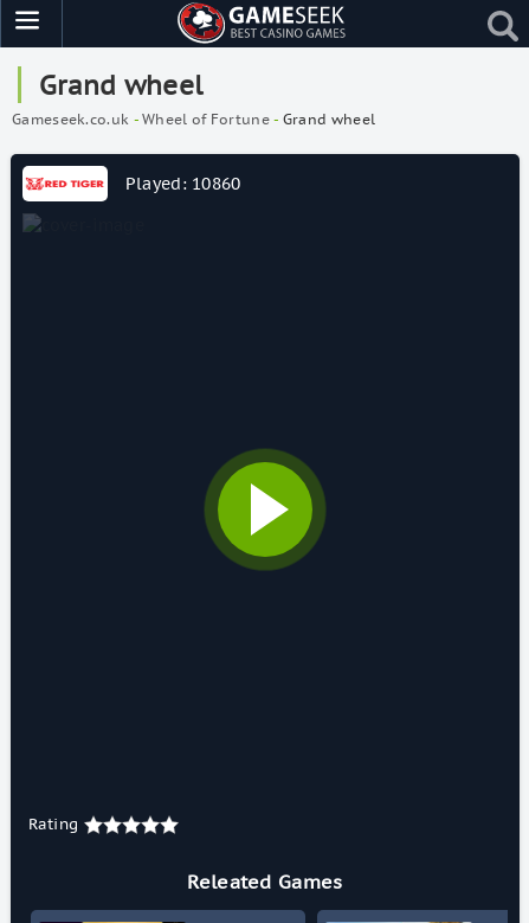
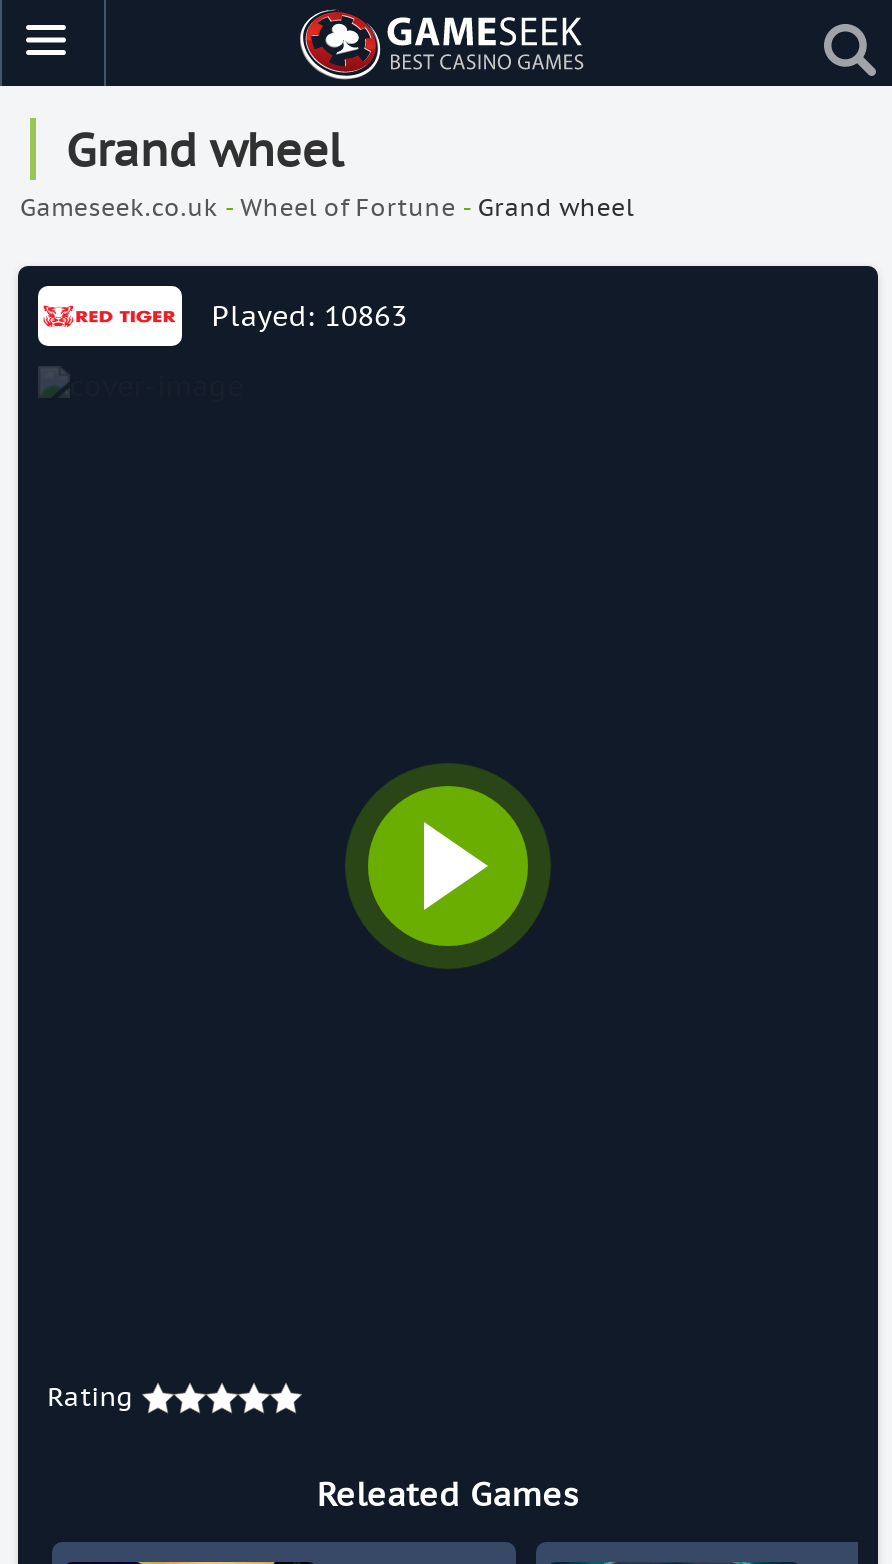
- Played: 10860
+ Played: 10863
